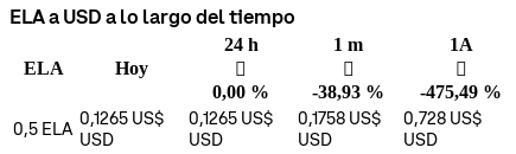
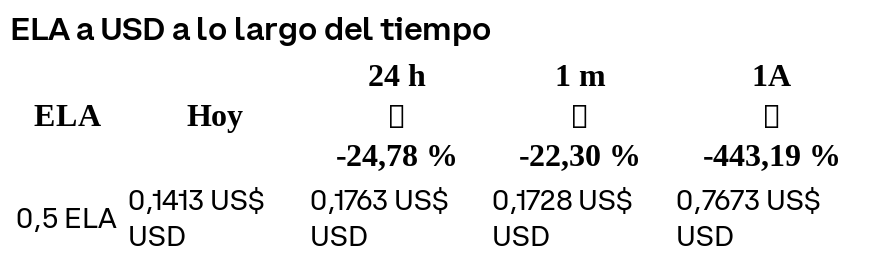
- 0,00 %
+ -24,78 %

- -38,93 %
+ -22,30 %

- -475,49 %
+ -443,19 %

- 0,5 ELA 0,1265 US$
+ 0,5 ELA 0,1413 US$

- 0,1265 US$
+ 0,1763 US$

- 0,1758 US$
+ 0,1728 US$

- 0,728 US$
+ 0,7673 US$
